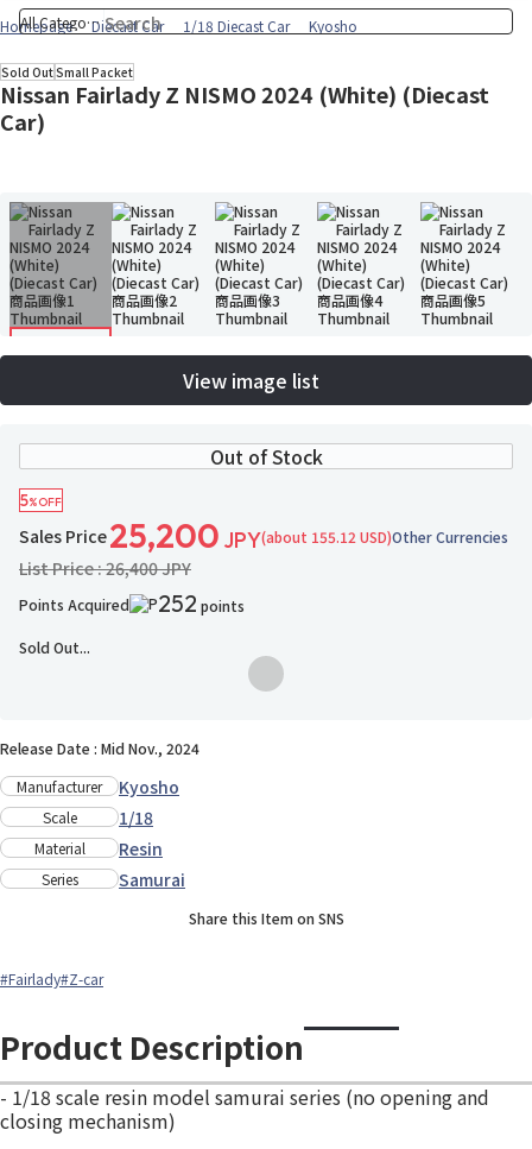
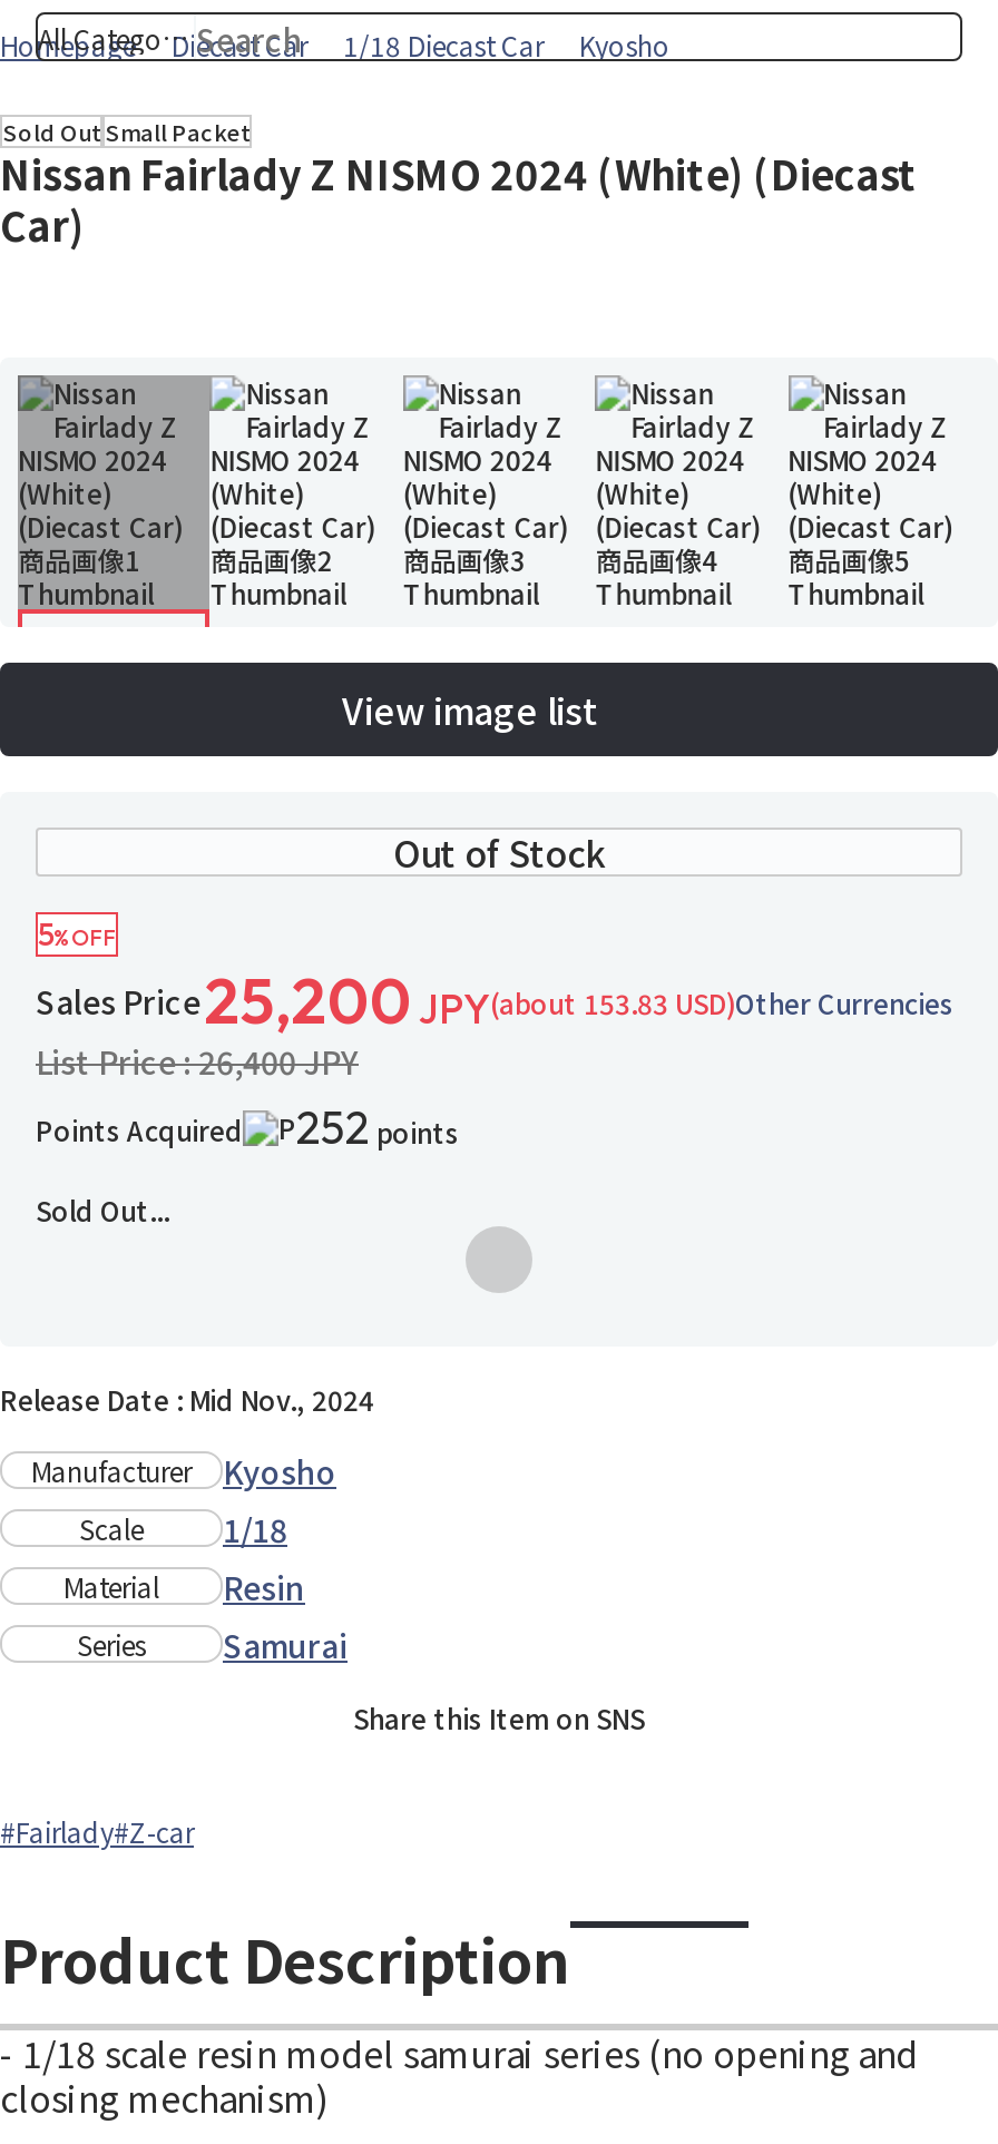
- Sales Price 25,200JPY(about 155.12 USD)Other Currencies
+ Sales Price 25,200JPY(about 153.83 USD)Other Currencies
